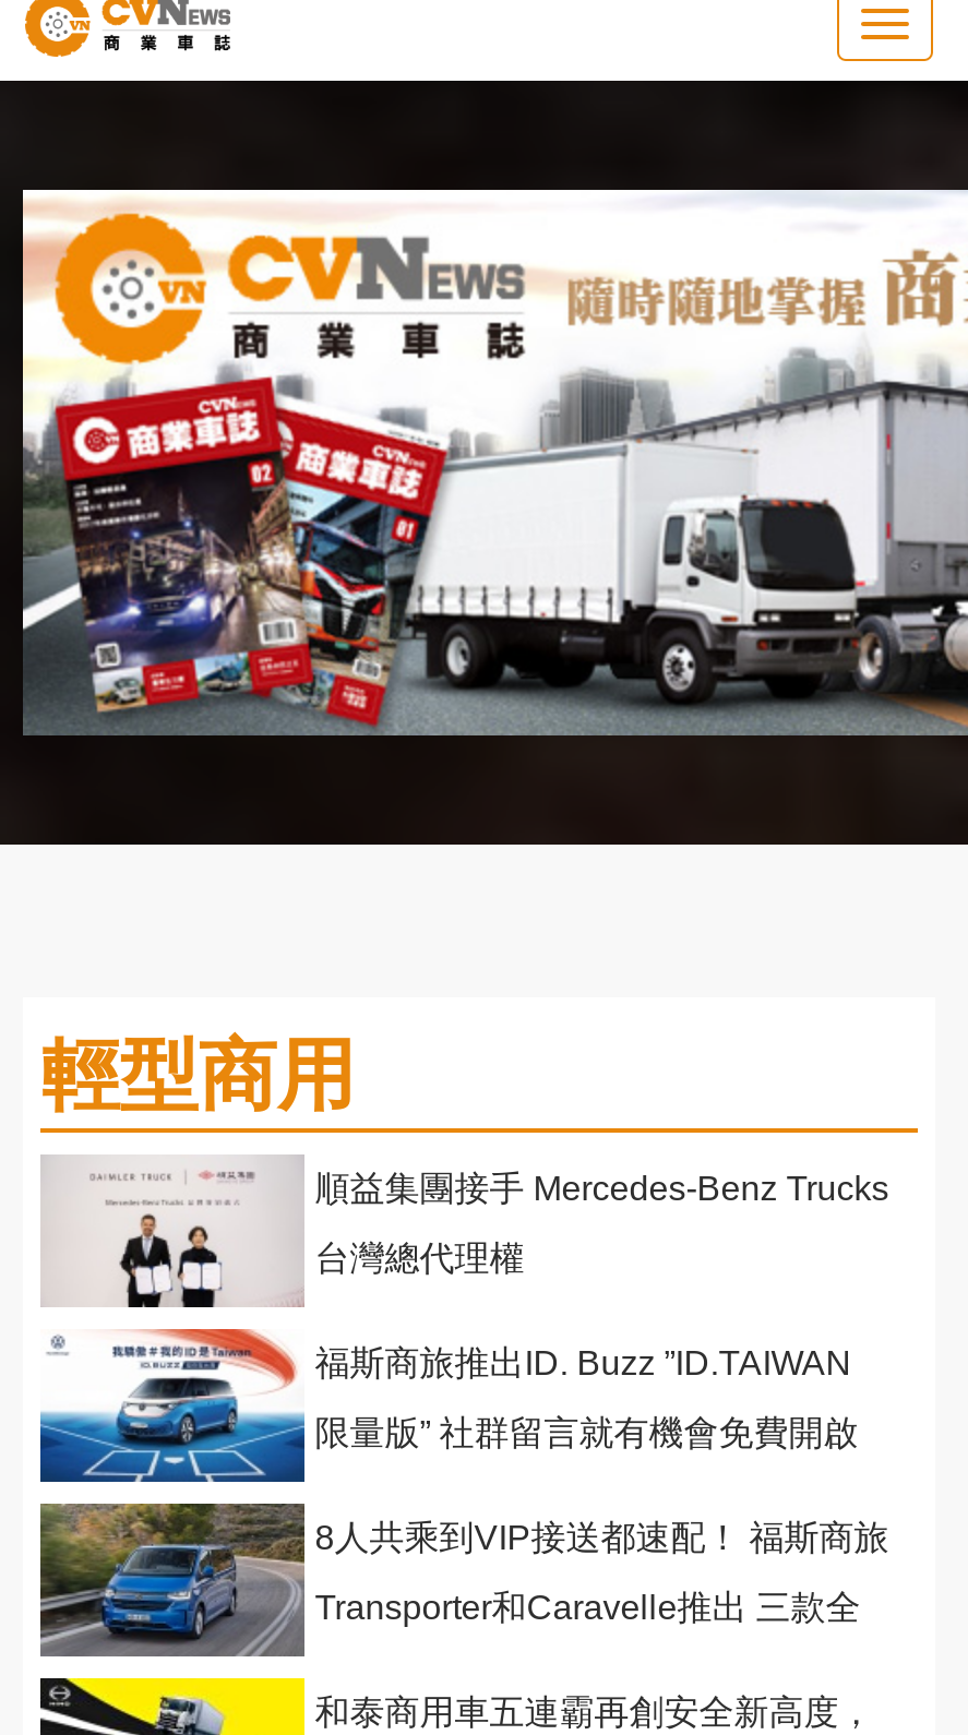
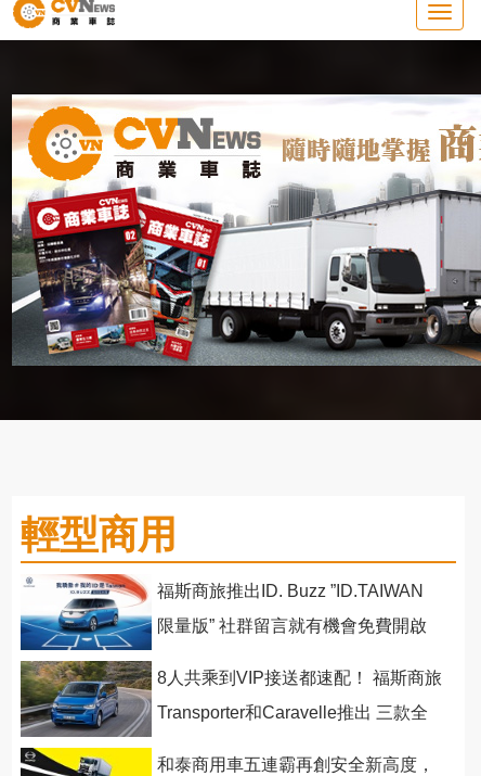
- [image]
- 順益集團接手 Mercedes-Benz Trucks
- 台灣總代理權
